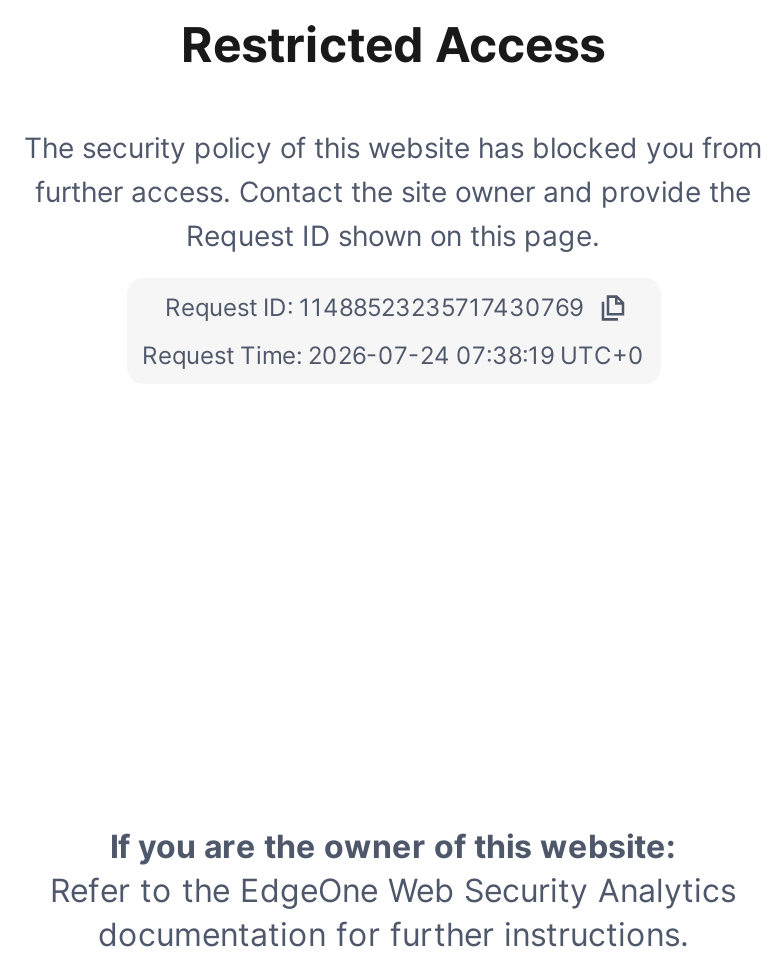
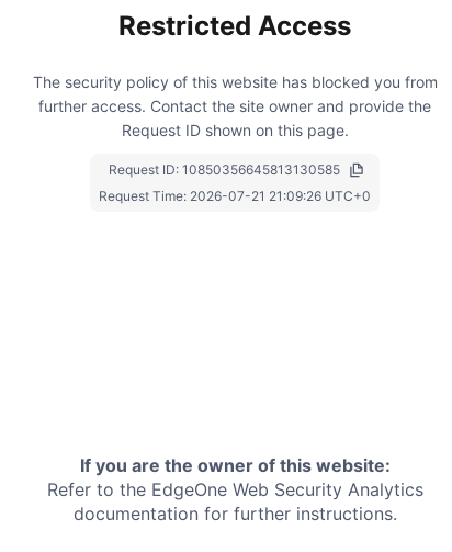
- Request ID: 11488523235717430769
+ Request ID: 10850356645813130585

- Request Time: 2026-07-24 07:38:19 UTC+0
+ Request Time: 2026-07-21 21:09:26 UTC+0
